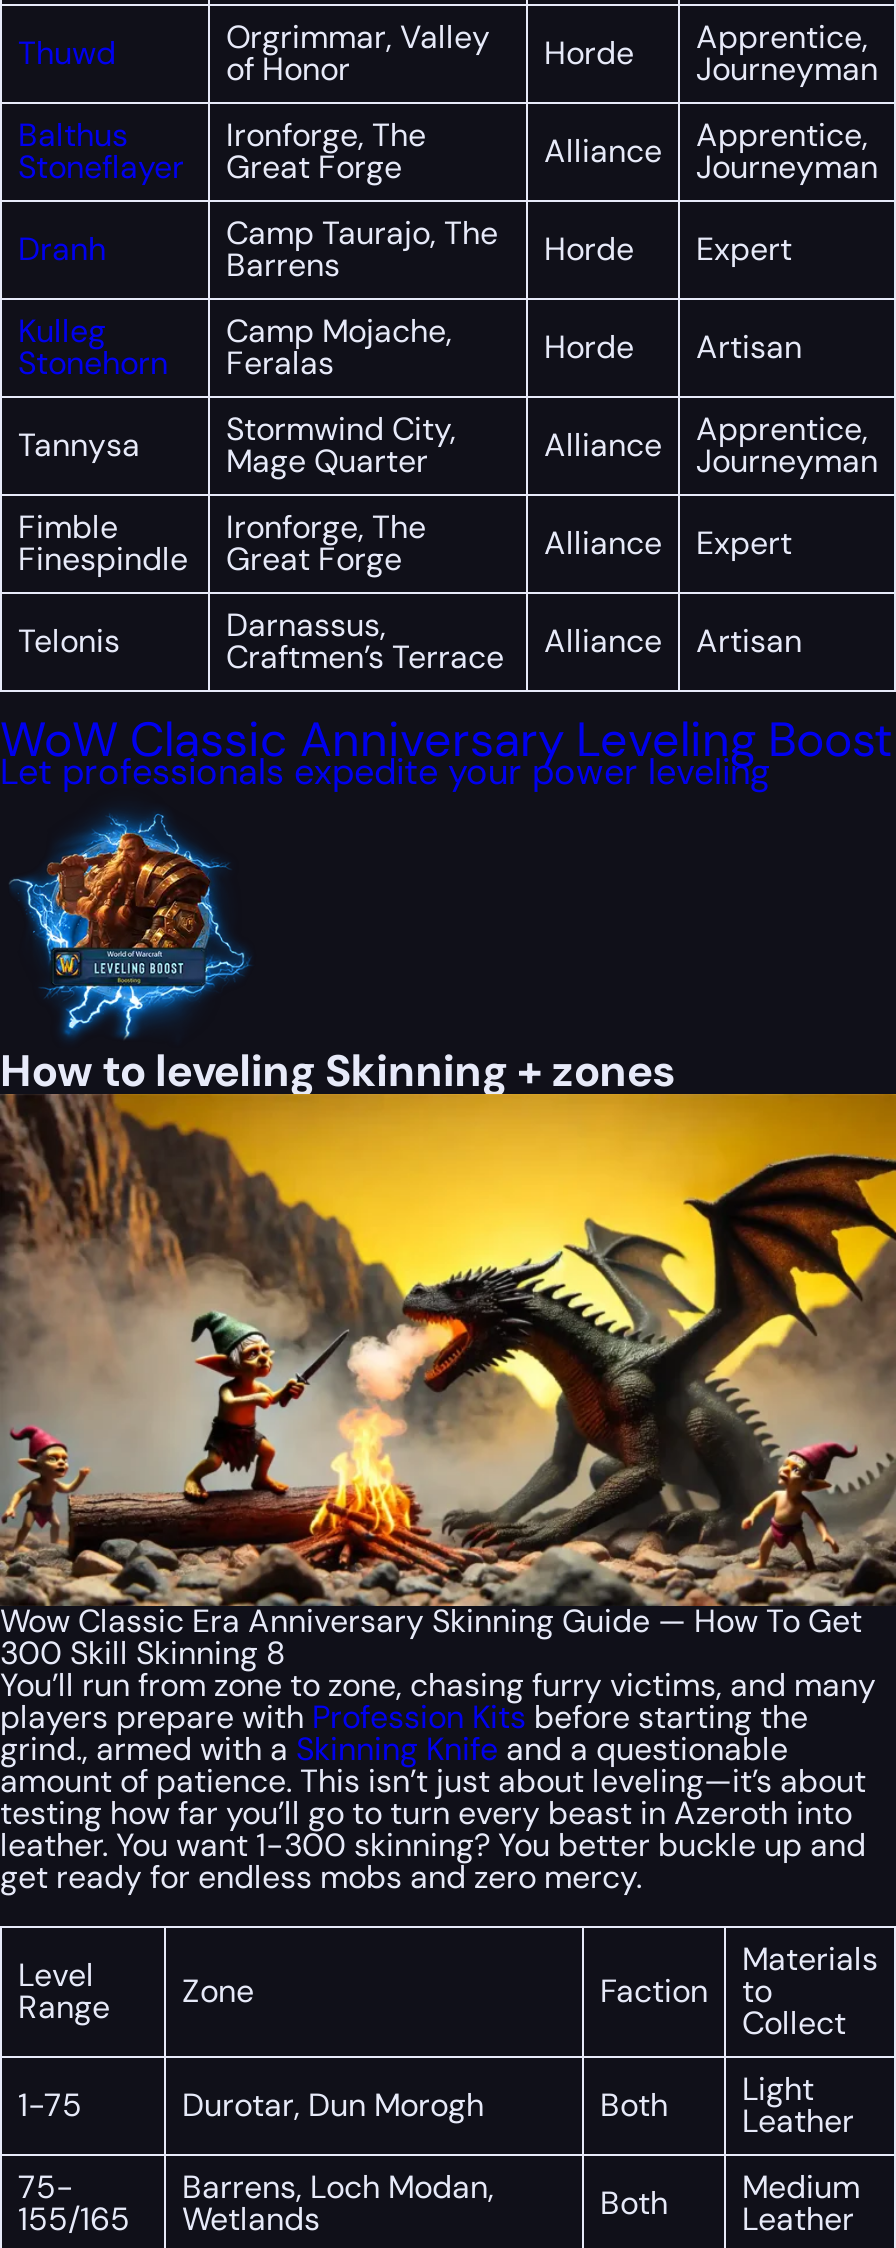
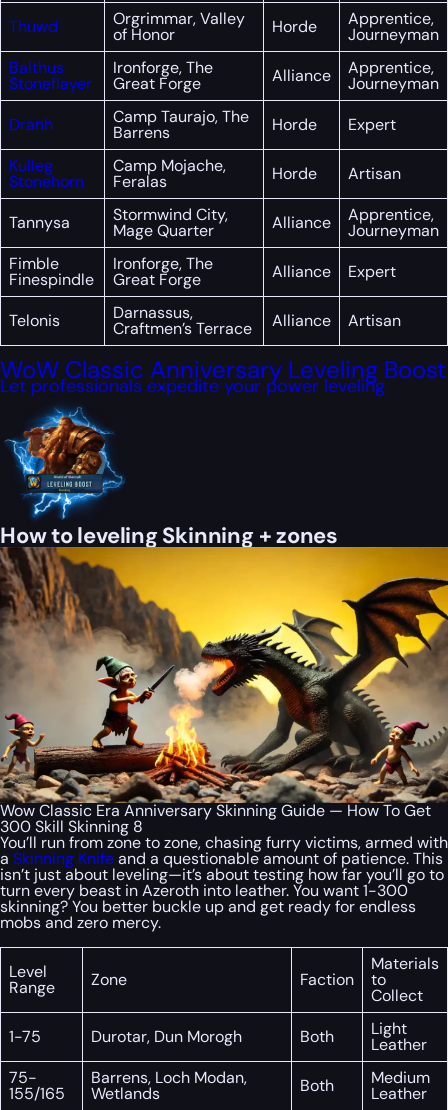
- You’ll run from zone to zone, chasing furry victims, and many
- players prepare with Profession Kits before starting the
- grind., armed with a Skinning Knife and a questionable
- amount of patience. This isn’t just about leveling—it’s about
- testing how far you’ll go to turn every beast in Azeroth into
- leather. You want 1-300 skinning? You better buckle up and
- get ready for endless mobs and zero mercy.
+ You’ll run from zone to zone, chasing furry victims, armed with
+ a Skinning Knifeand a questionable amount of patience. This
+ isn’t just about leveling—it’s about testing how far you’ll go to
+ turn every beast in Azeroth into leather. You want 1-300
+ skinning? You better buckle up and get ready for endless
+ mobs and zero mercy.
